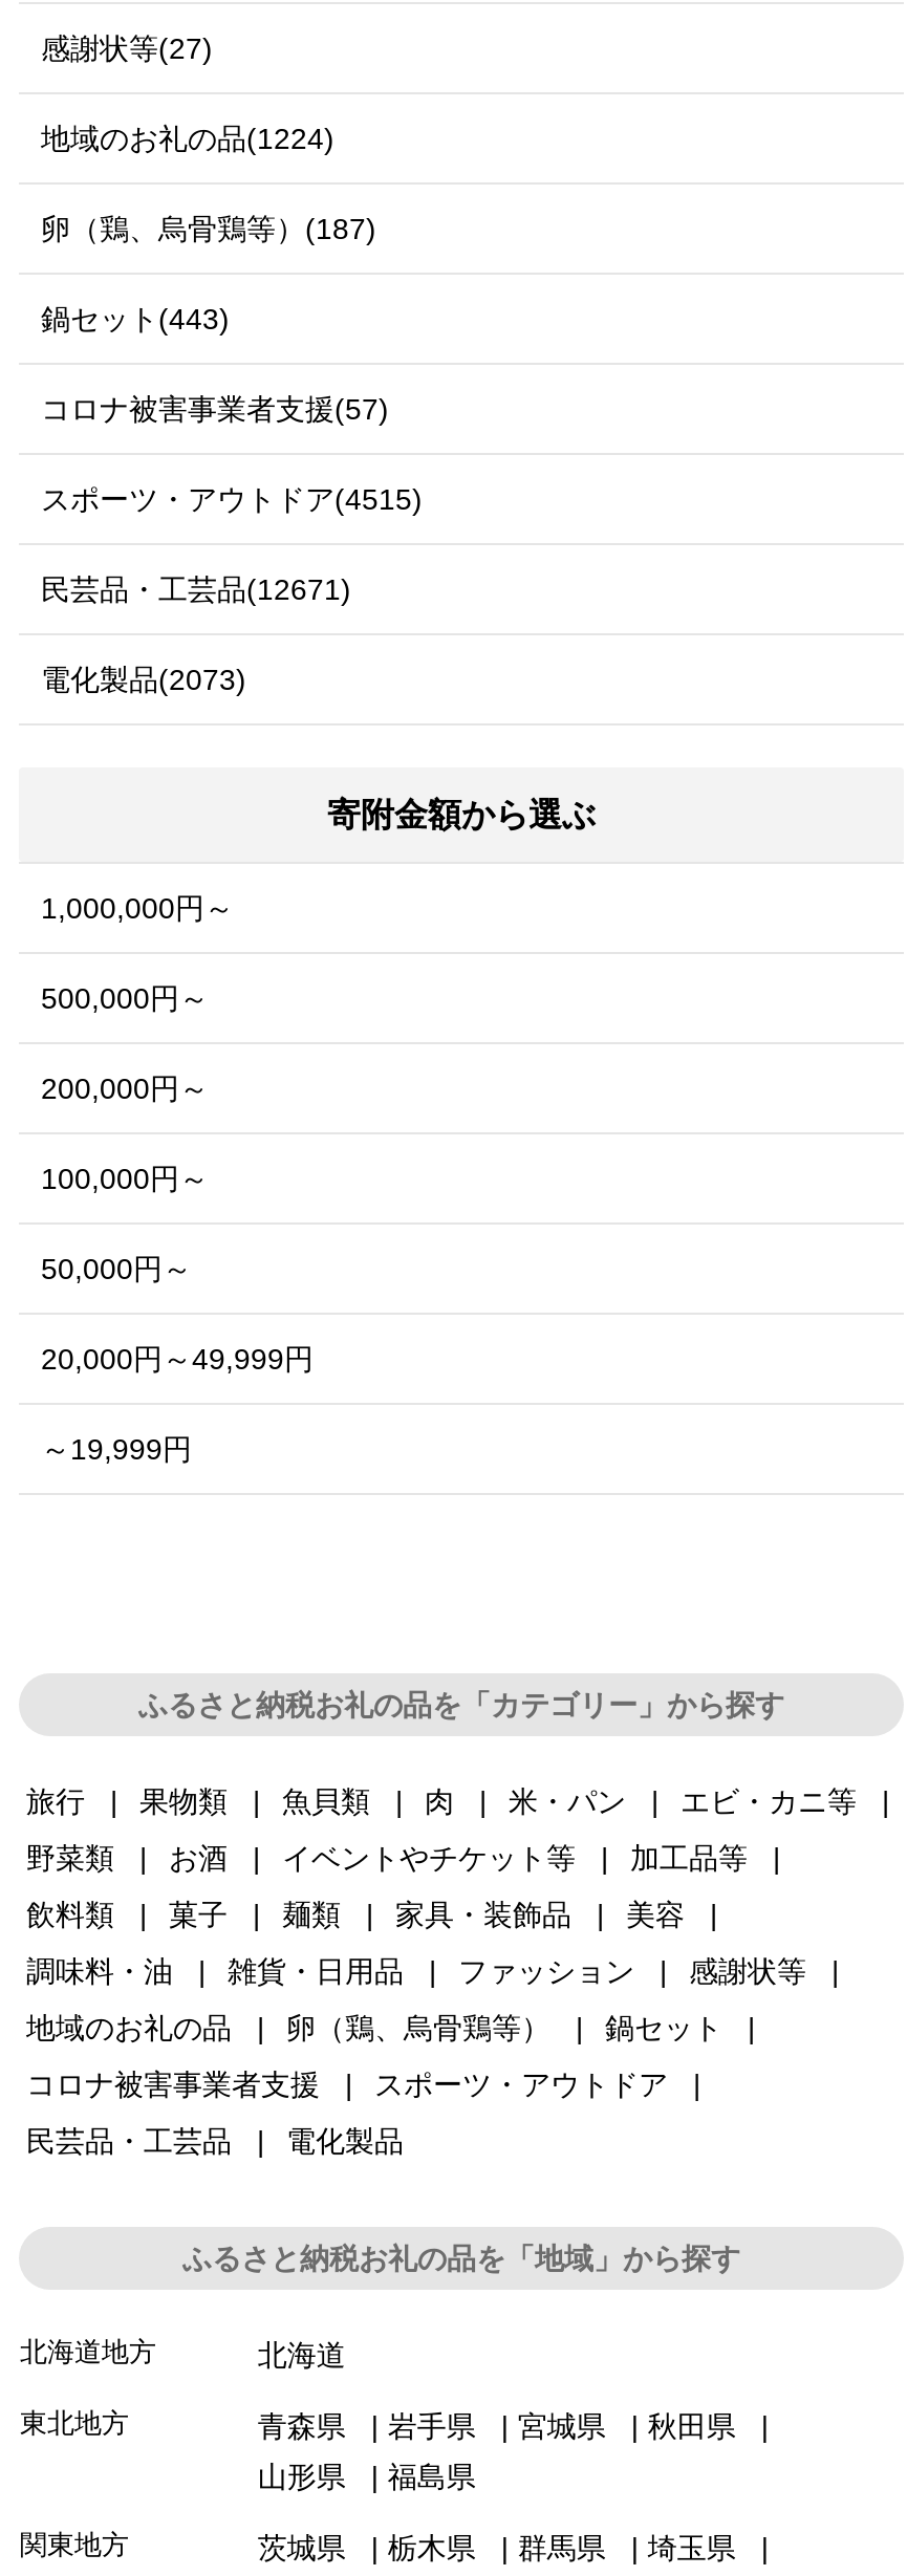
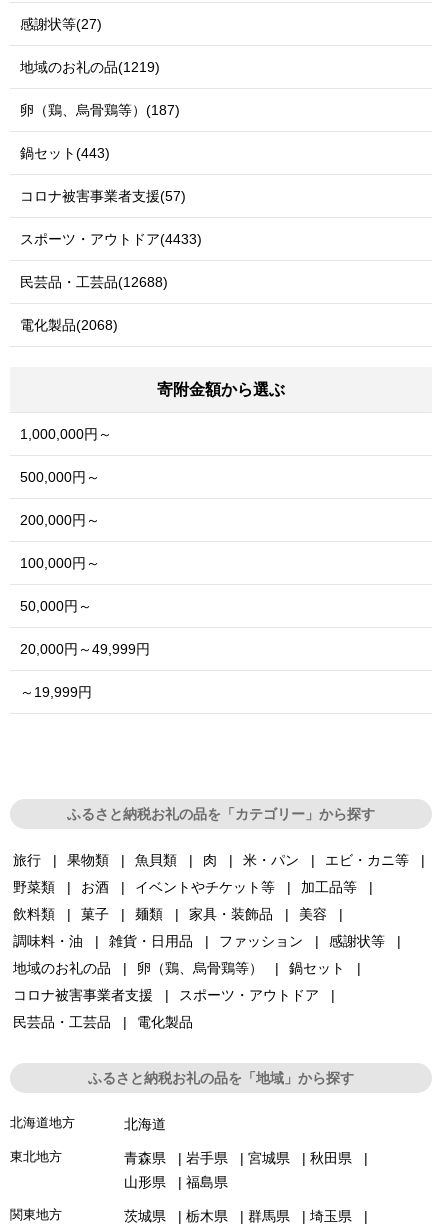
- 地域のお礼の品(1224)
+ 地域のお礼の品(1219)

- スポーツ・アウトドア(4515)
+ スポーツ・アウトドア(4433)

- 民芸品・工芸品(12671)
+ 民芸品・工芸品(12688)

- 電化製品(2073)
+ 電化製品(2068)
